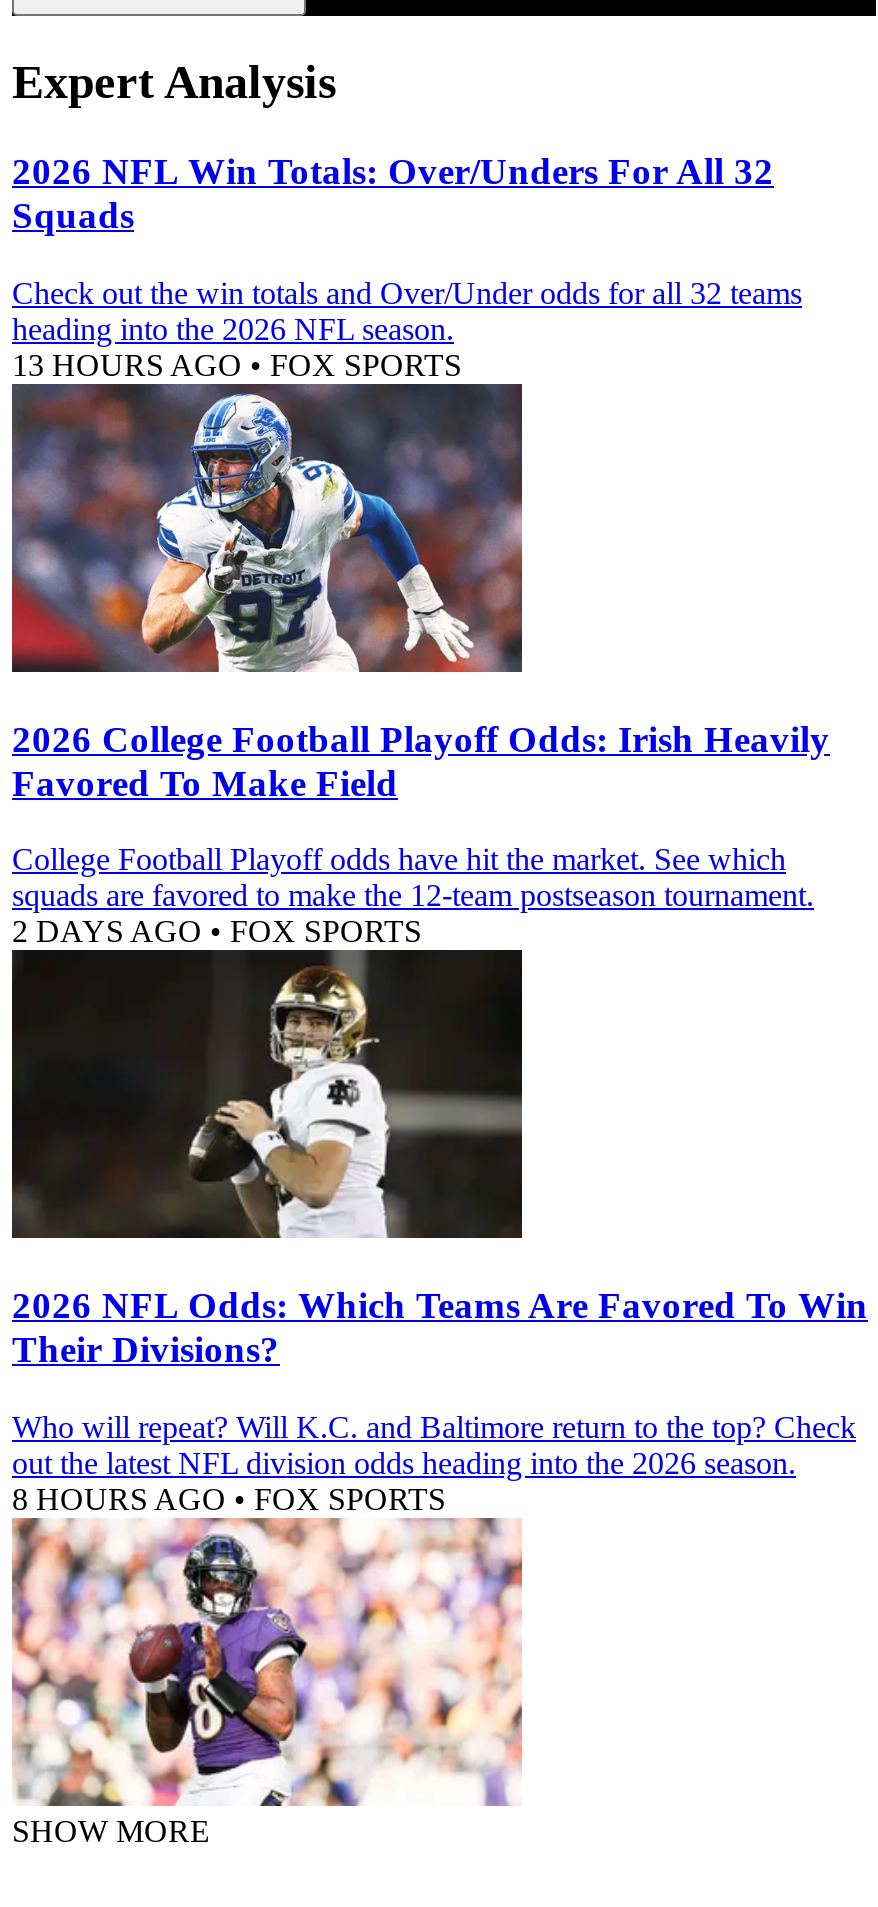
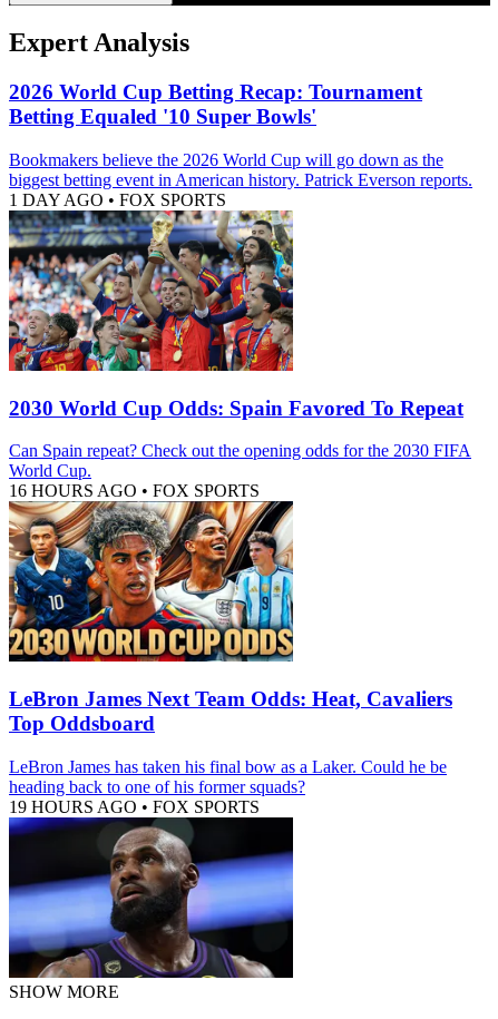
- 2026 NFL Win Totals: Over/Unders For All 32
- Squads
+ 2026 World Cup Betting Recap: Tournament
+ Betting Equaled '10 Super Bowls'

- Check out the win totals and Over/Under odds for all 32 teams
- heading into the 2026 NFL season.
- 13 HOURS AGO • FOX SPORTS
+ Bookmakers believe the 2026 World Cup will go down as the
+ biggest betting event in American history. Patrick Everson reports.
+ 1 DAY AGO • FOX SPORTS

- [image]
- 2026 College Football Playoff Odds: Irish Heavily
- Favored To Make Field
+ [image]
+ 2030 World Cup Odds: Spain Favored To Repeat

- College Football Playoff odds have hit the market. See which
- squads are favored to make the 12-team postseason tournament.
- 2 DAYS AGO • FOX SPORTS
+ Can Spain repeat? Check out the opening odds for the 2030 FIFA
+ World Cup.
+ 16 HOURS AGO • FOX SPORTS

- [image]
- 2026 NFL Odds: Which Teams Are Favored To Win
- Their Divisions?
+ [image]
+ LeBron James Next Team Odds: Heat, Cavaliers
+ Top Oddsboard

- Who will repeat? Will K.C. and Baltimore return to the top? Check
- out the latest NFL division odds heading into the 2026 season.
- 8 HOURS AGO • FOX SPORTS
+ LeBron James has taken his final bow as a Laker. Could he be
+ heading back to one of his former squads?
+ 19 HOURS AGO • FOX SPORTS

- [image]
+ [image]
